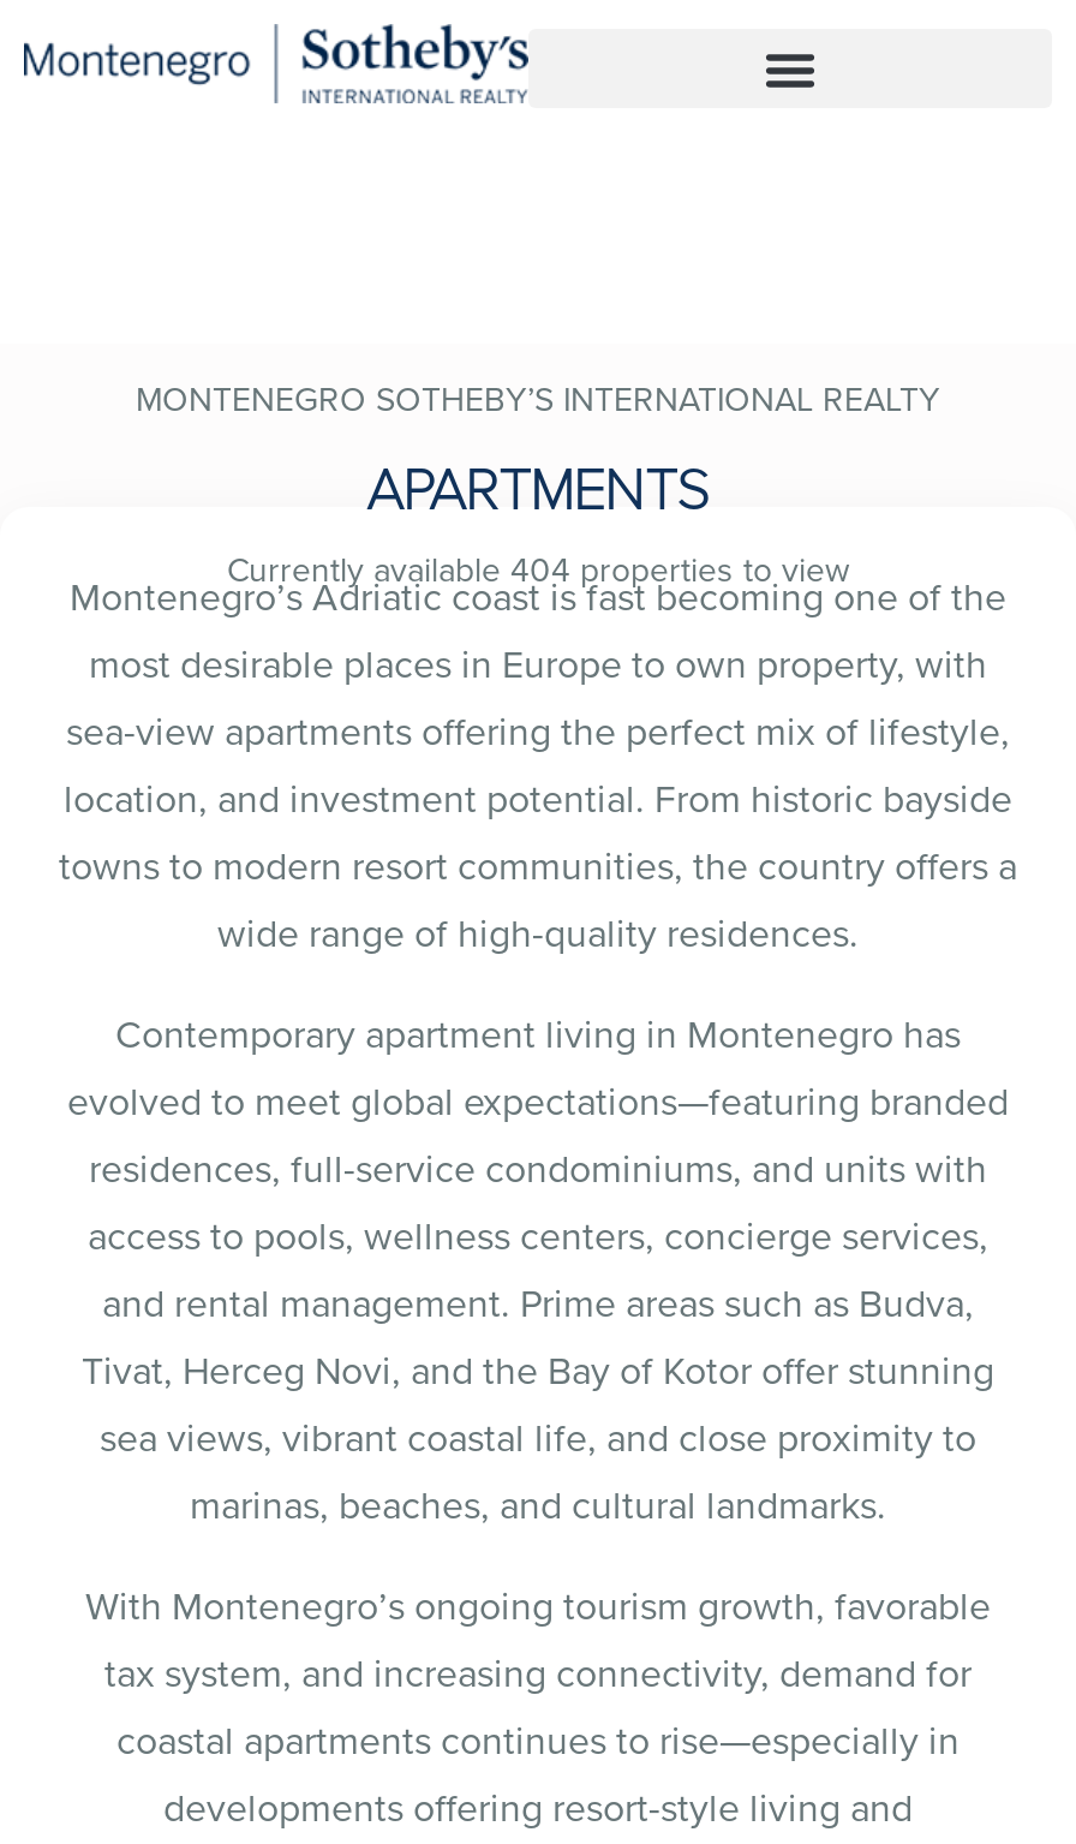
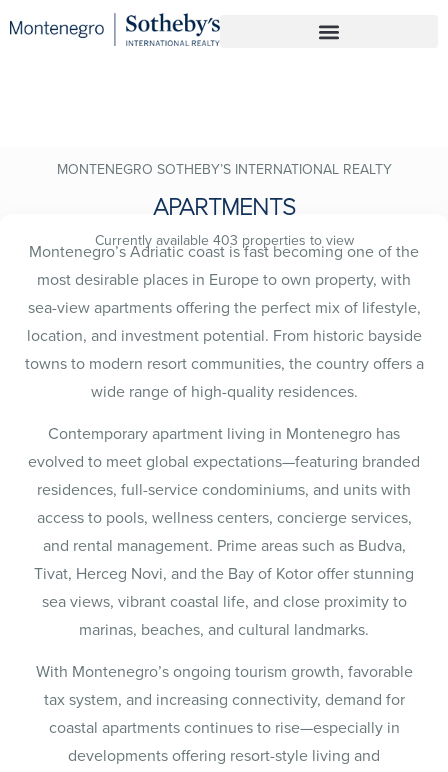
- Currently available 404 properties to view
+ Currently available 403 properties to view
